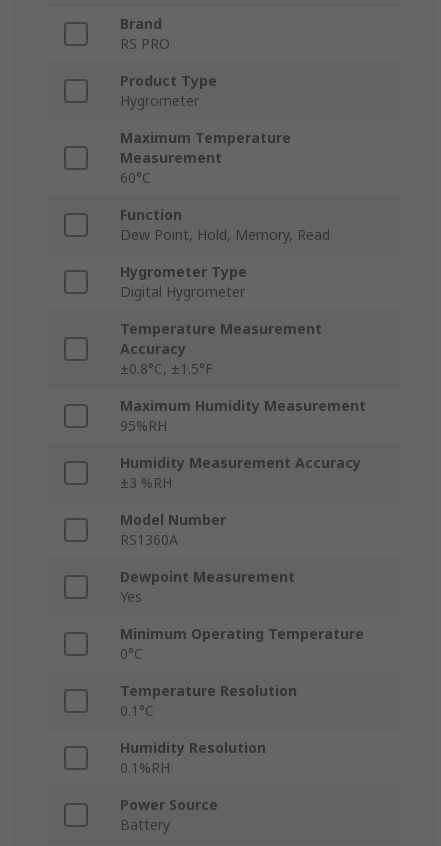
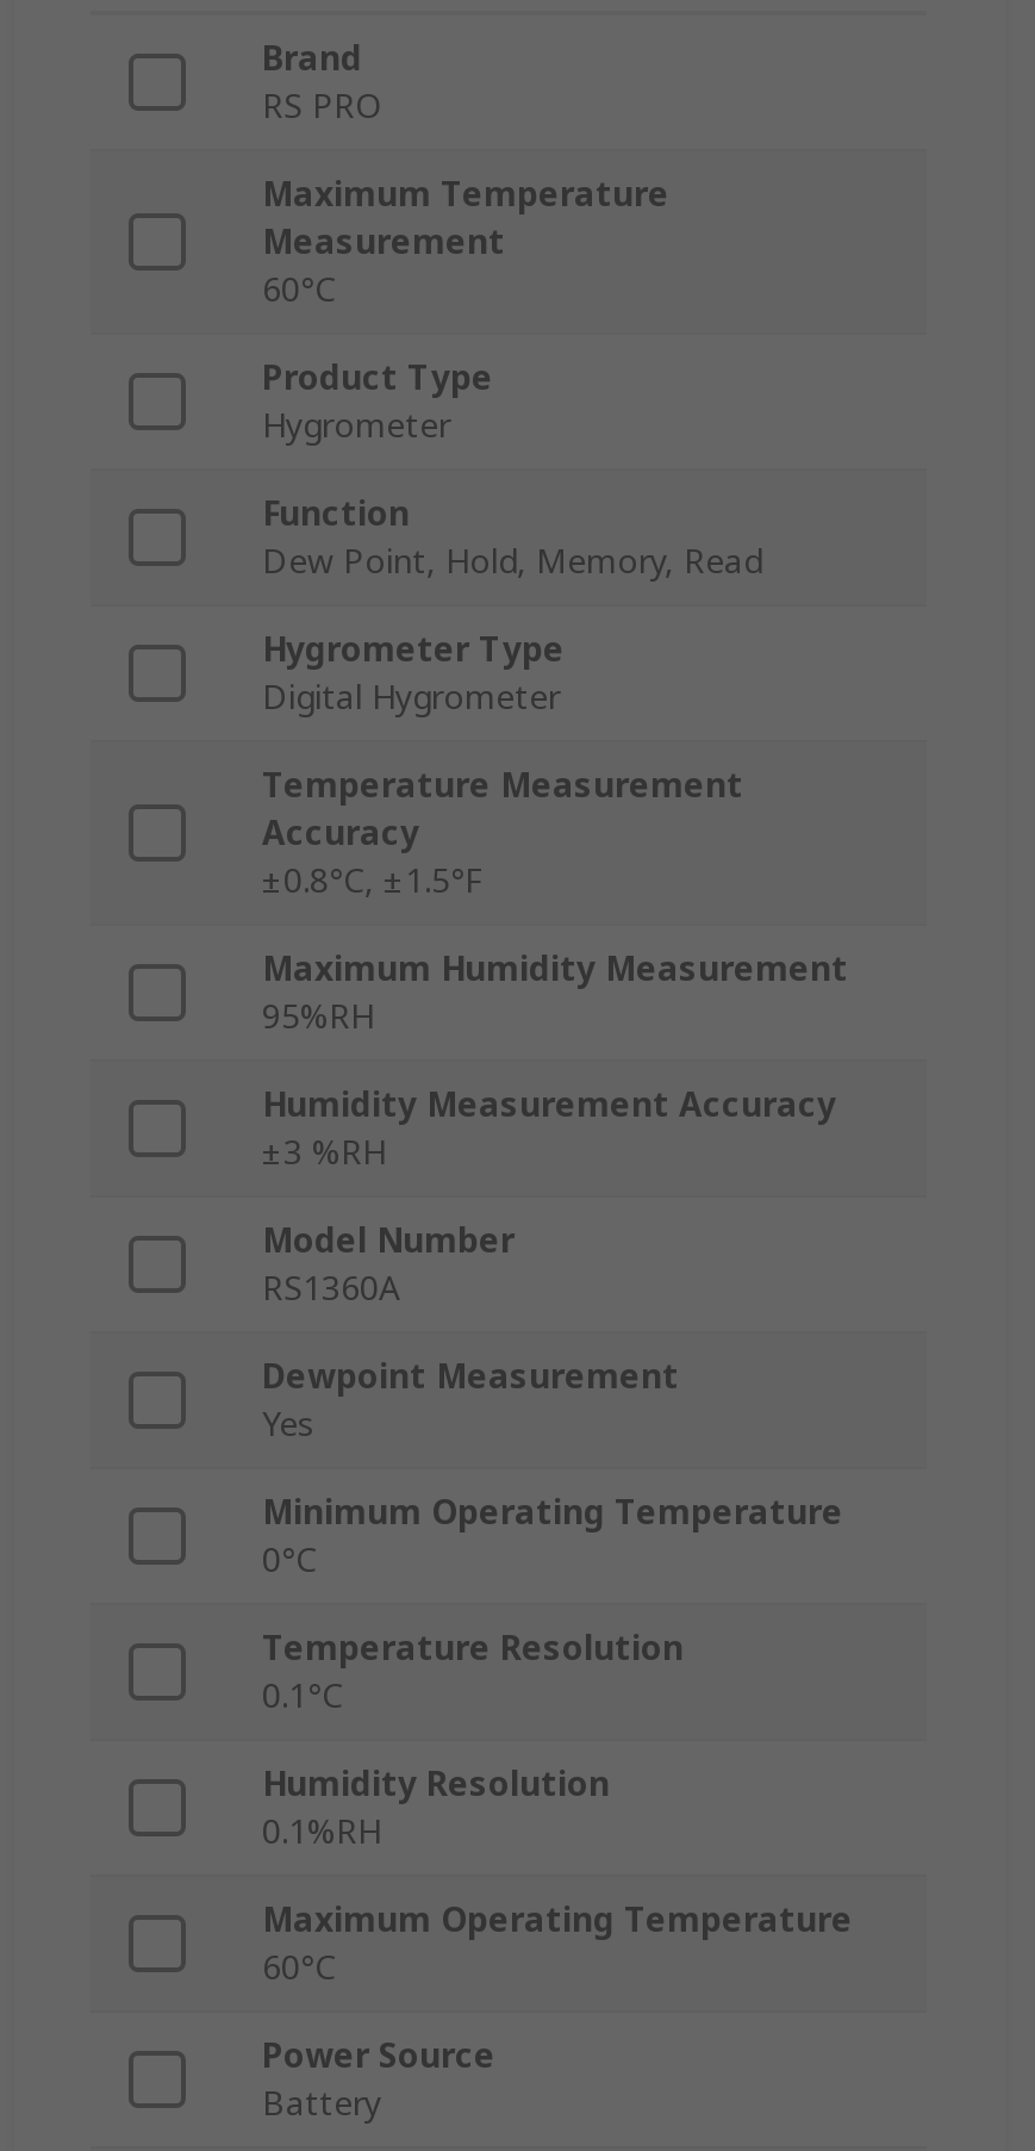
moved down: Product Type | Hygrometer

moved up: Maximum Temperature | Measurement | 60°C

+ Maximum Operating Temperature
+ 60°C
